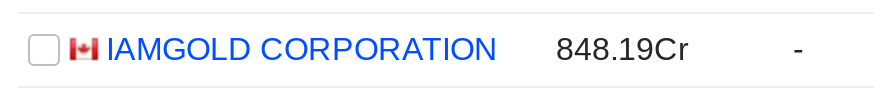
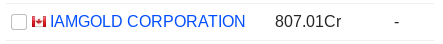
- IAMGOLD CORPORATION 848.19Cr
+ IAMGOLD CORPORATION 807.01Cr
